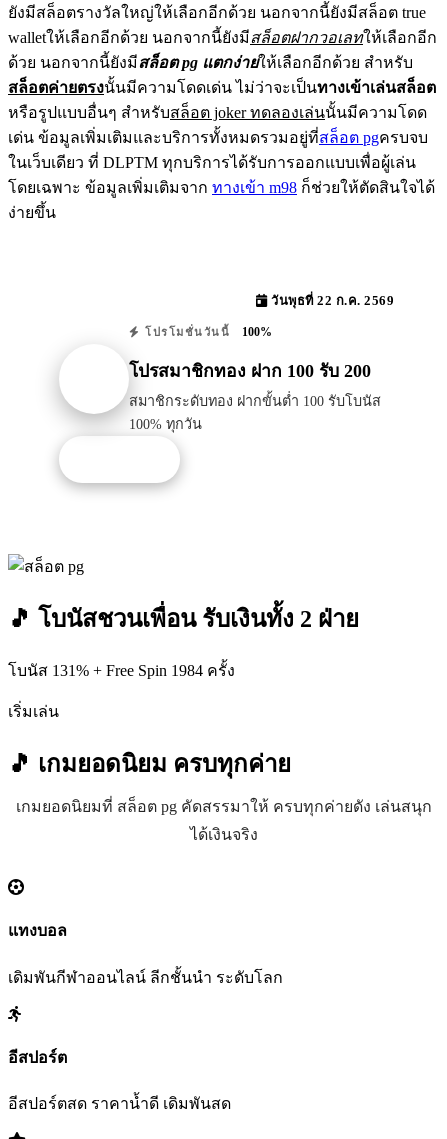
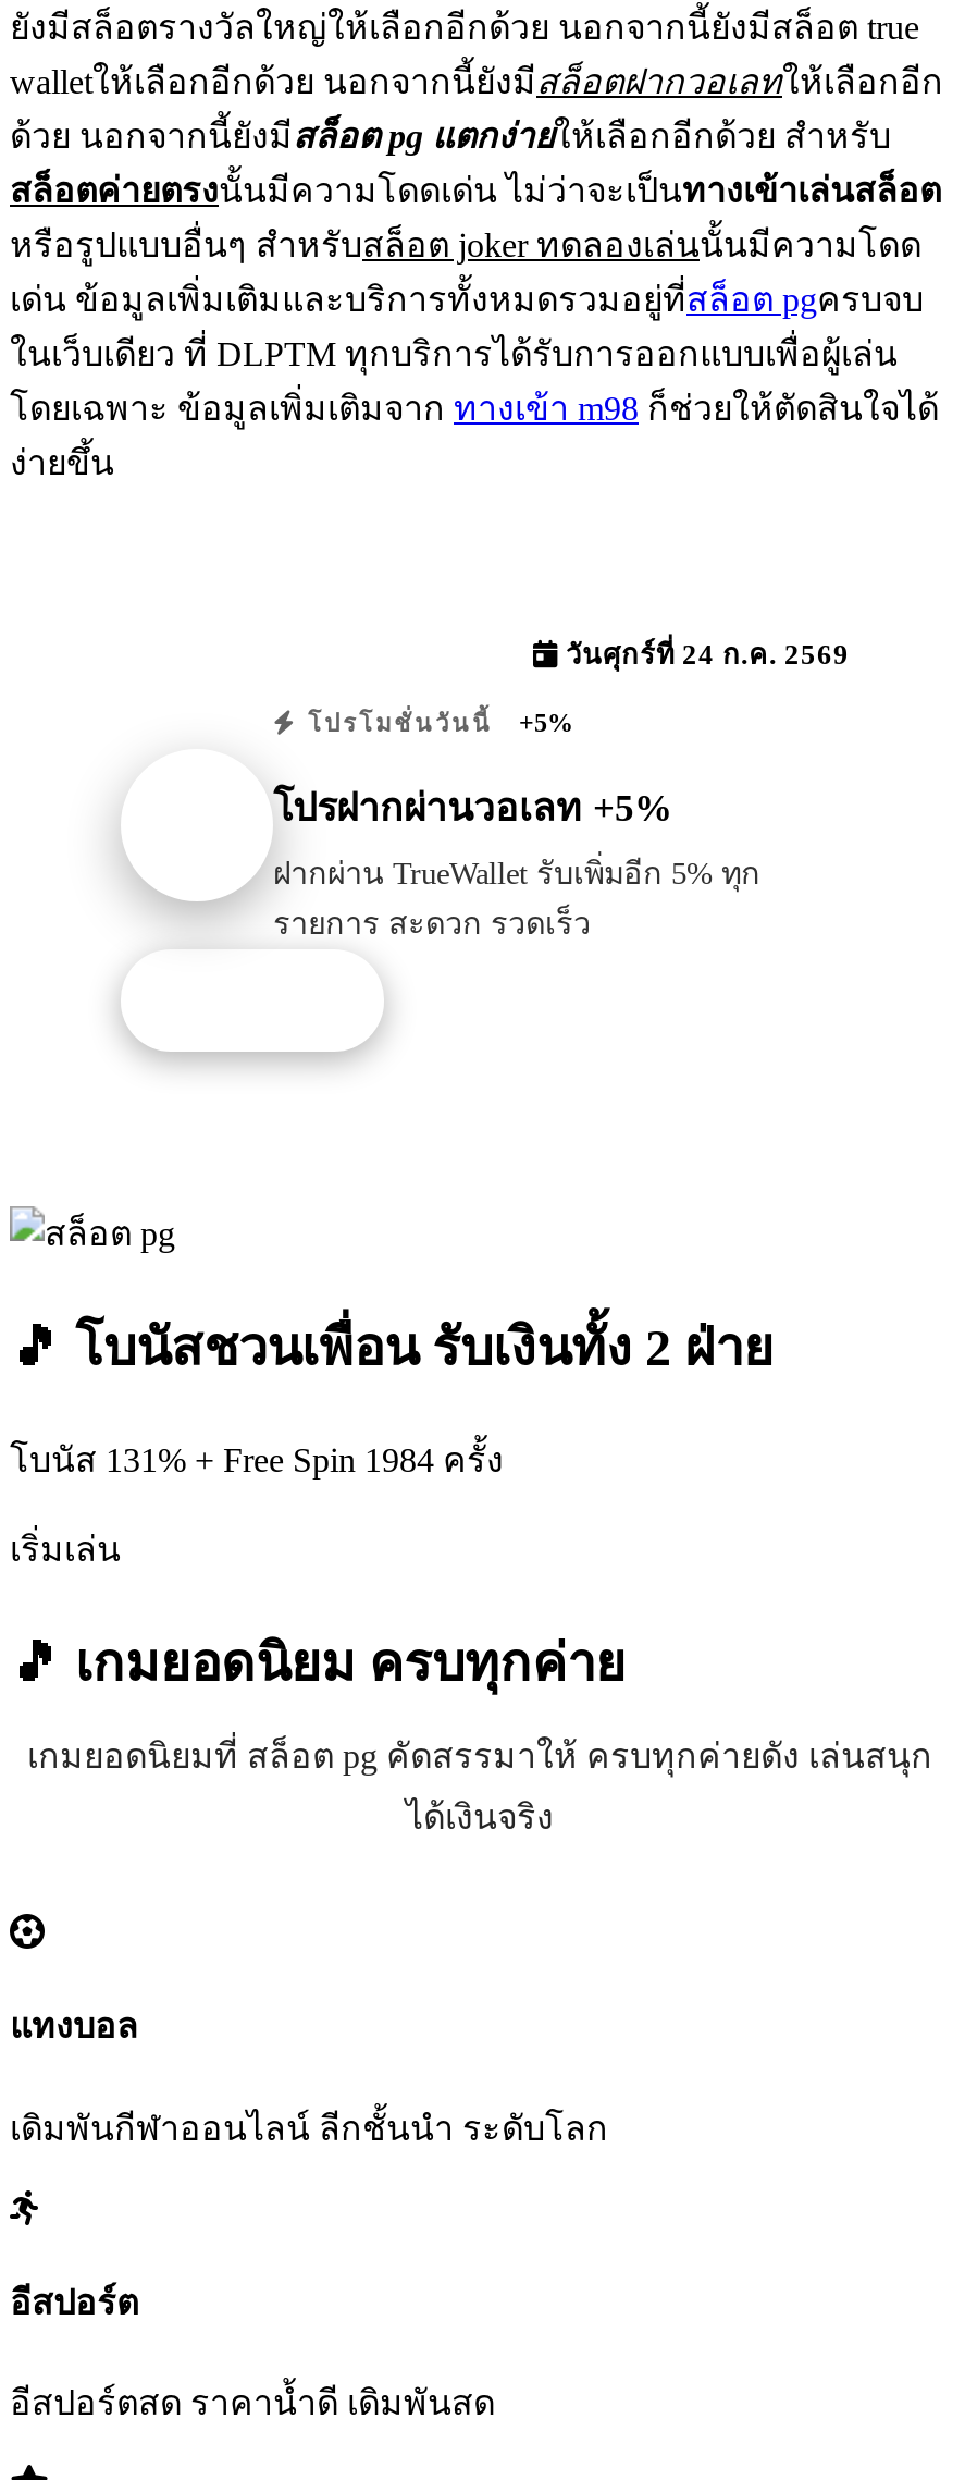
- วันพุธที่ 22 ก.ค. 2569
+ วันศุกร์ที่ 24 ก.ค. 2569

- โปรโมชั่นวันนี้ 100%
+ โปรโมชั่นวันนี้ +5%

- โปรสมาชิกทอง ฝาก 100 รับ 200
+ โปรฝากผ่านวอเลท +5%

- สมาชิกระดับทอง ฝากขั้นต่ำ 100 รับโบนัส
- 100% ทุกวัน
+ ฝากผ่าน TrueWallet รับเพิ่มอีก 5% ทุก
+ รายการ สะดวก รวดเร็ว
